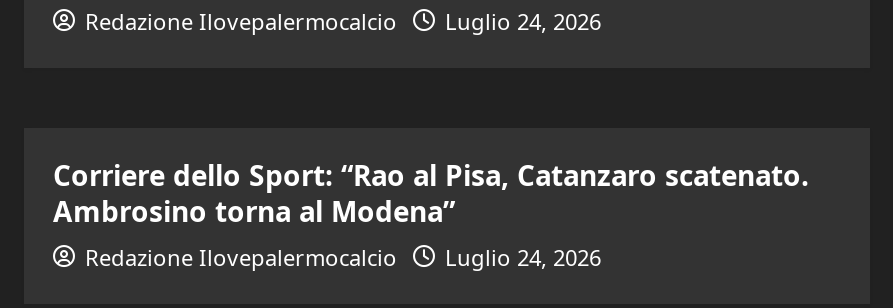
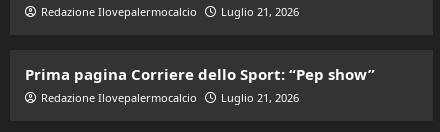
- Redazione Ilovepalermocalcio Luglio 24, 2026
+ Redazione Ilovepalermocalcio Luglio 21, 2026

- Corriere dello Sport: “Rao al Pisa, Catanzaro scatenato.
- Ambrosino torna al Modena”
+ Prima pagina Corriere dello Sport: “Pep show”

- Redazione Ilovepalermocalcio Luglio 24, 2026
+ Redazione Ilovepalermocalcio Luglio 21, 2026
